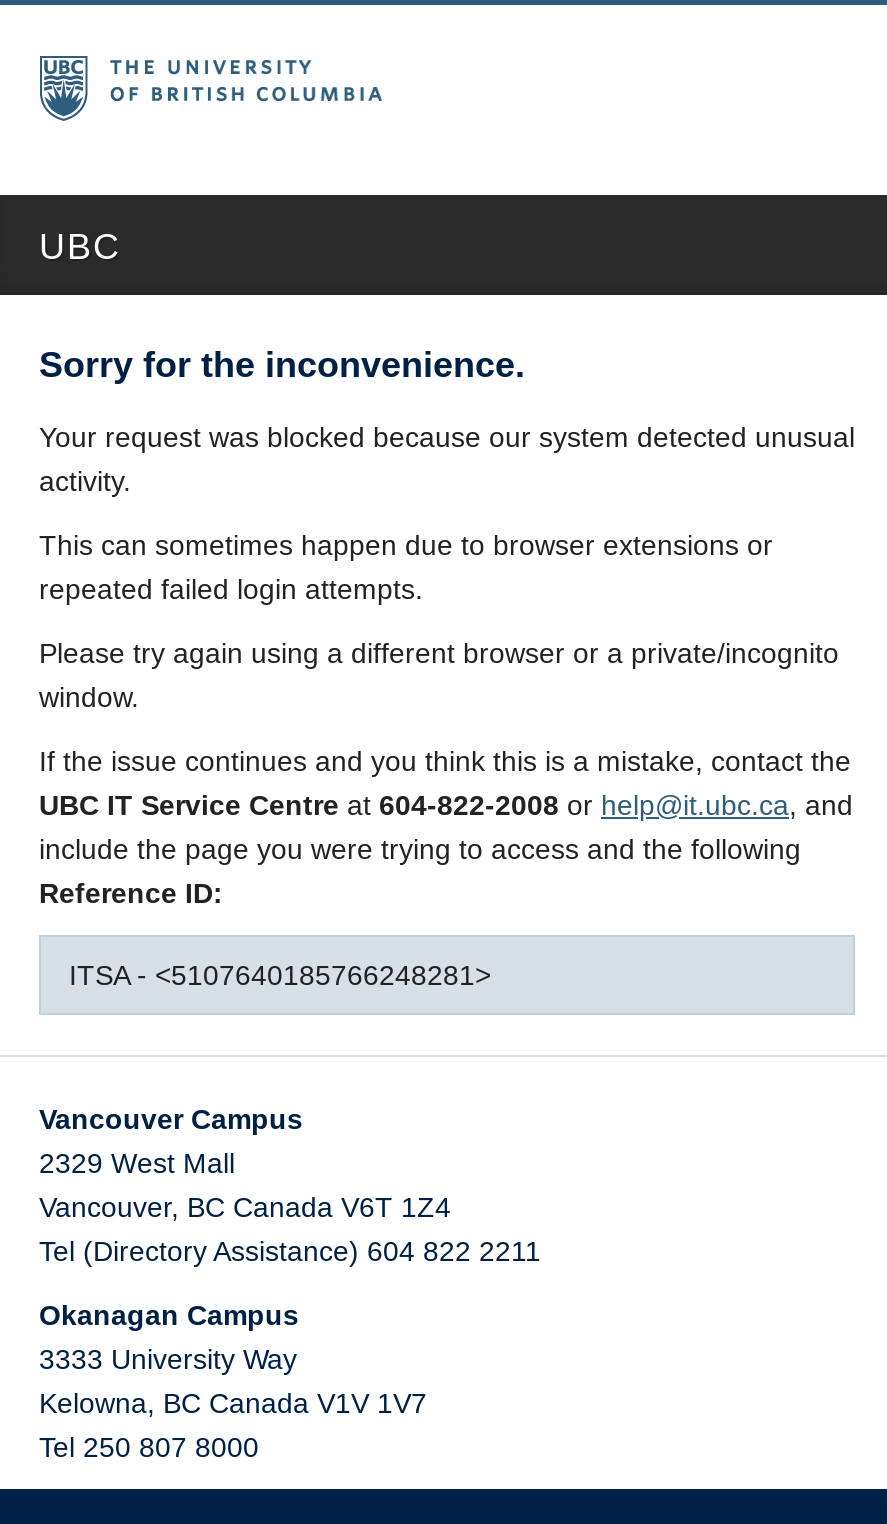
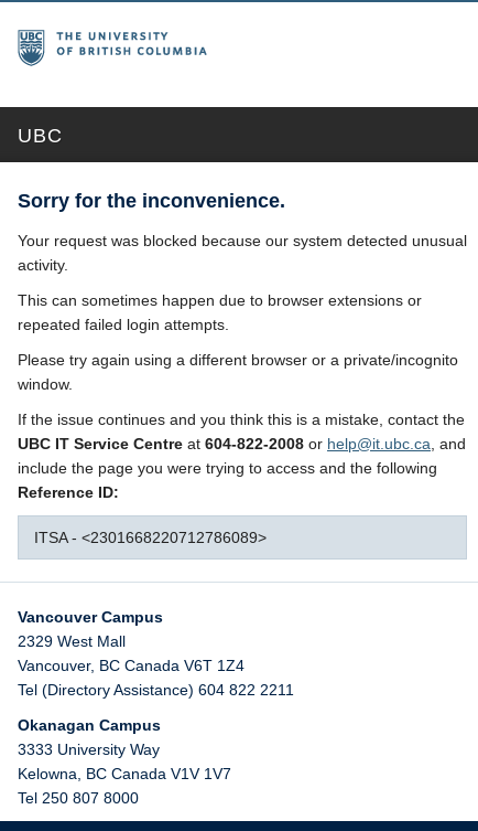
- ITSA - <5107640185766248281>
+ ITSA - <2301668220712786089>
